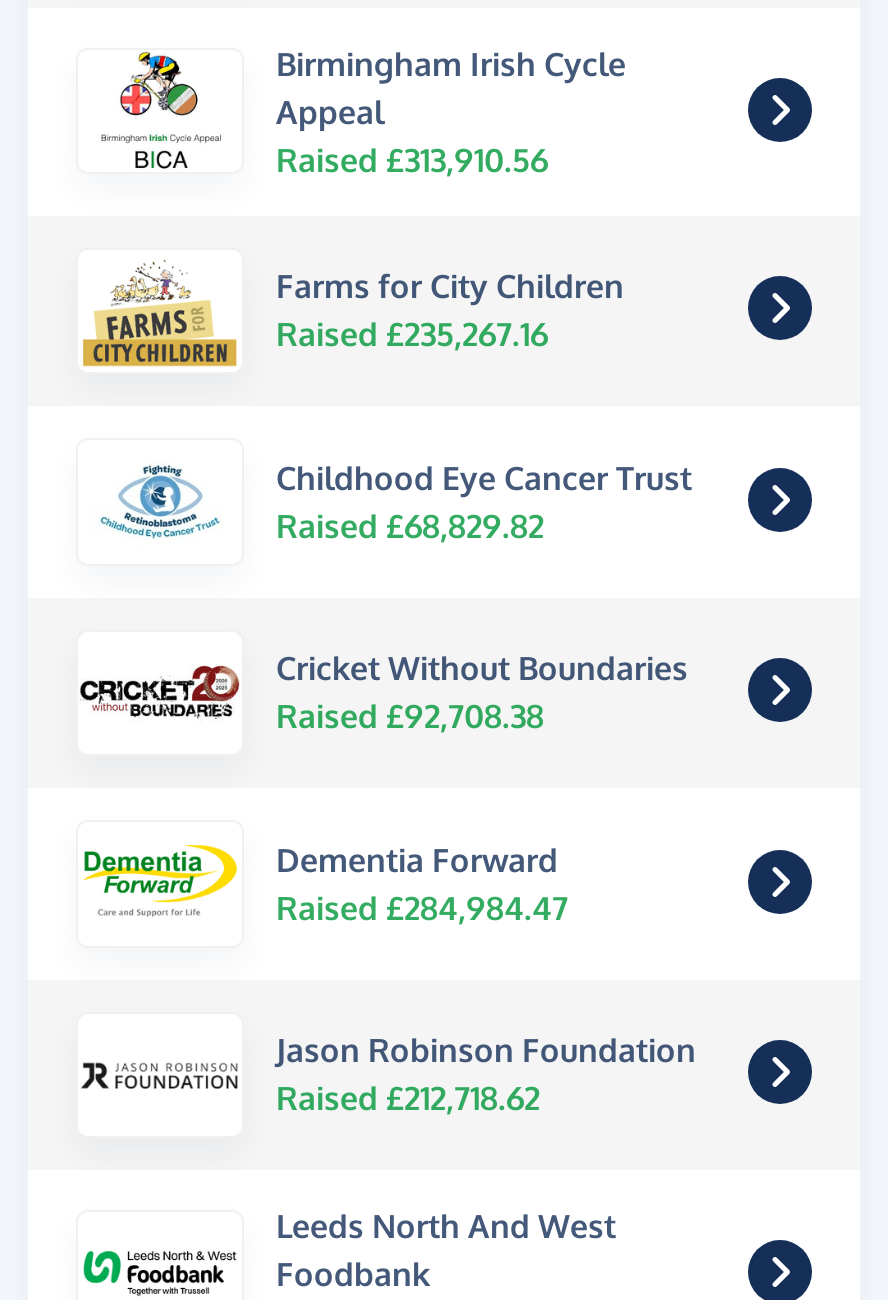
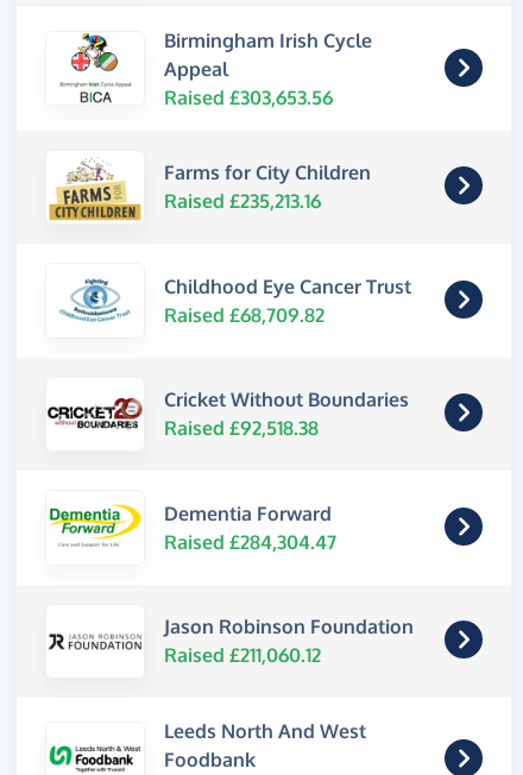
- Raised £313,910.56
+ Raised £303,653.56

- Raised £235,267.16
+ Raised £235,213.16

- Raised £68,829.82
+ Raised £68,709.82

- Raised £92,708.38
+ Raised £92,518.38

- Raised £284,984.47
+ Raised £284,304.47

- Raised £212,718.62
+ Raised £211,060.12
